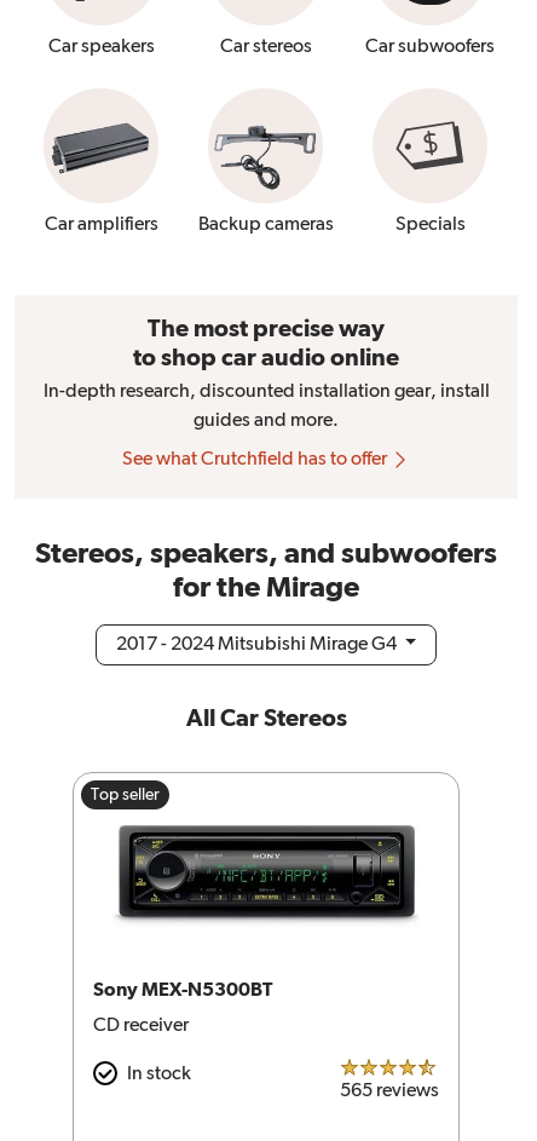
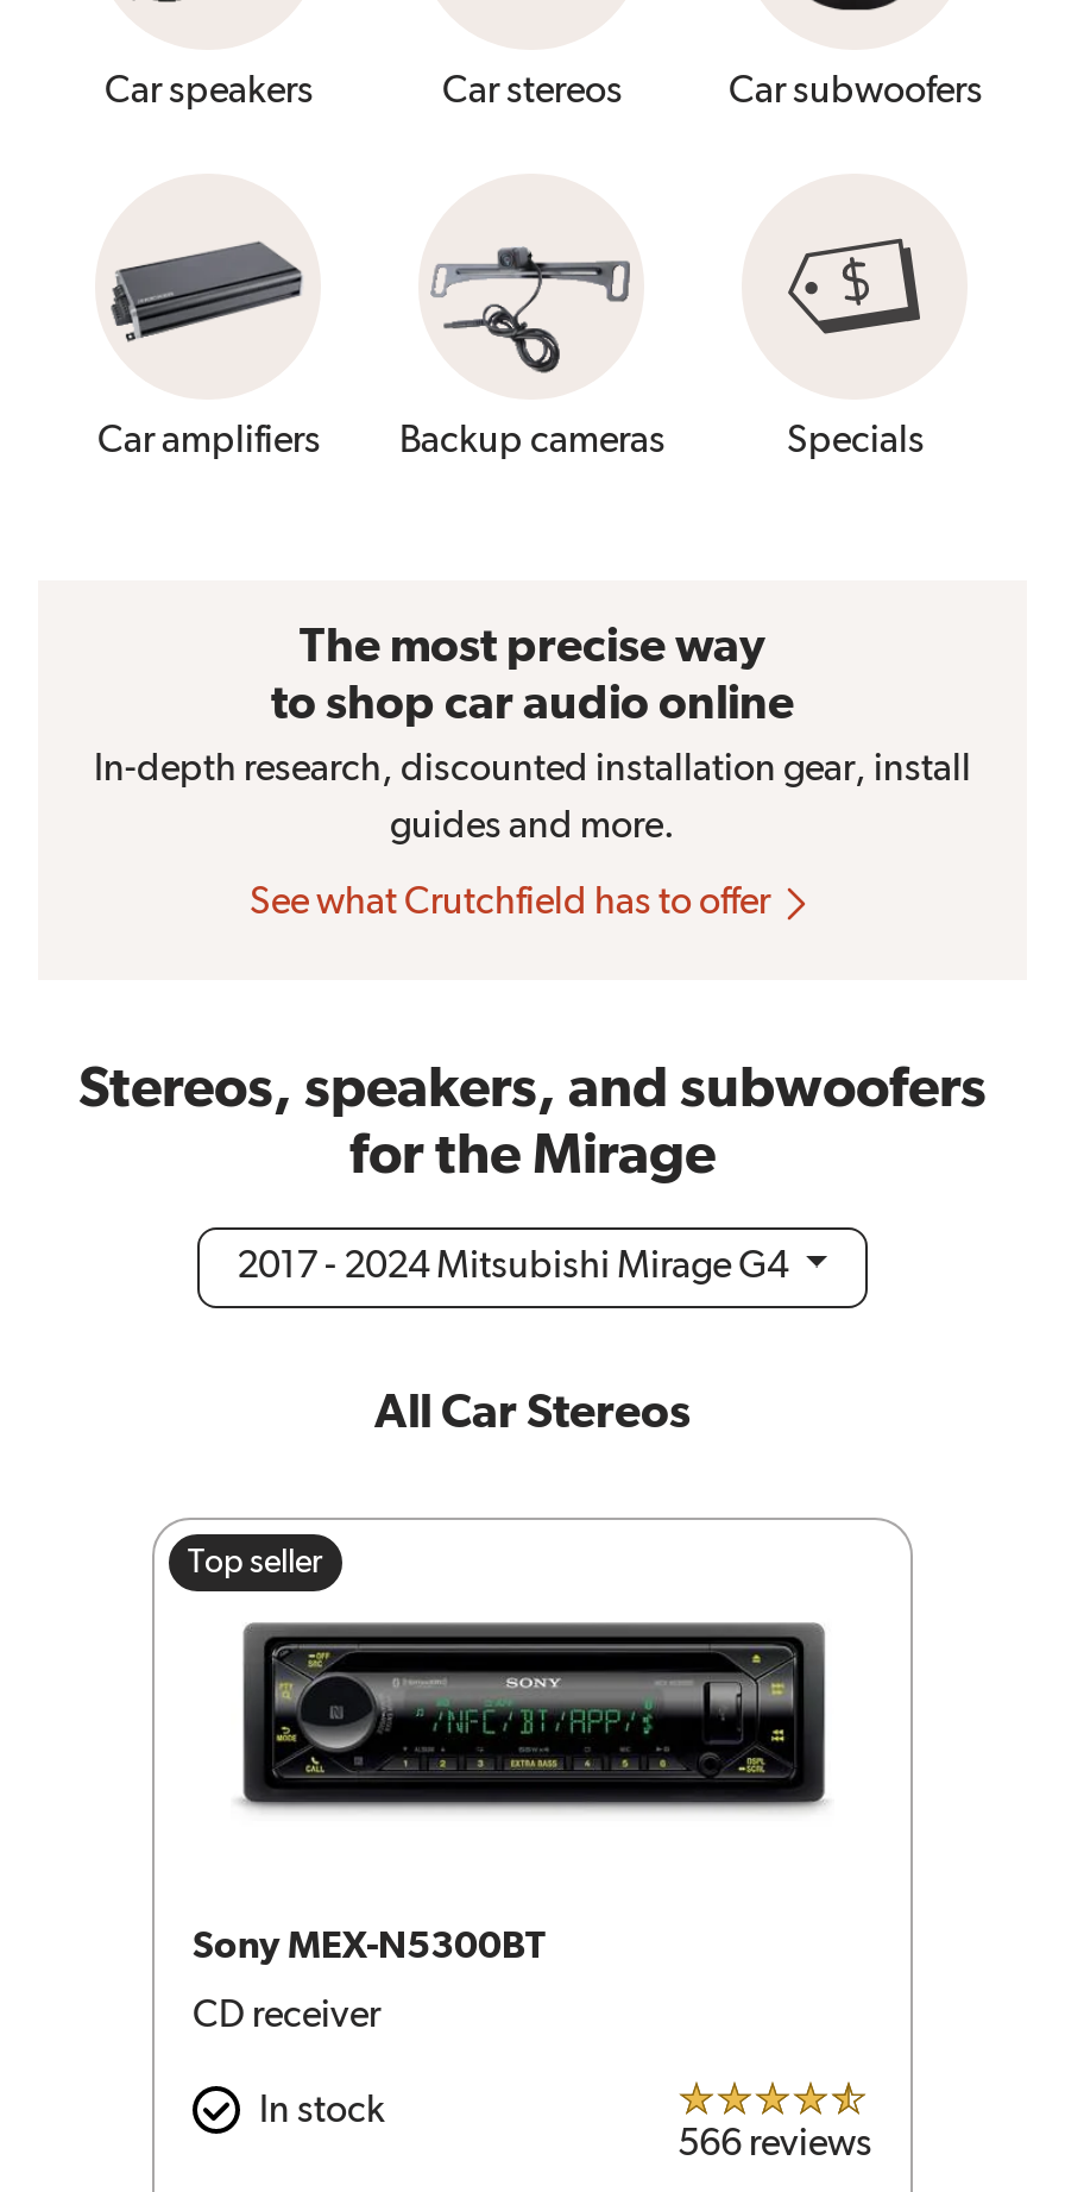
- 565 reviews
+ 566 reviews
